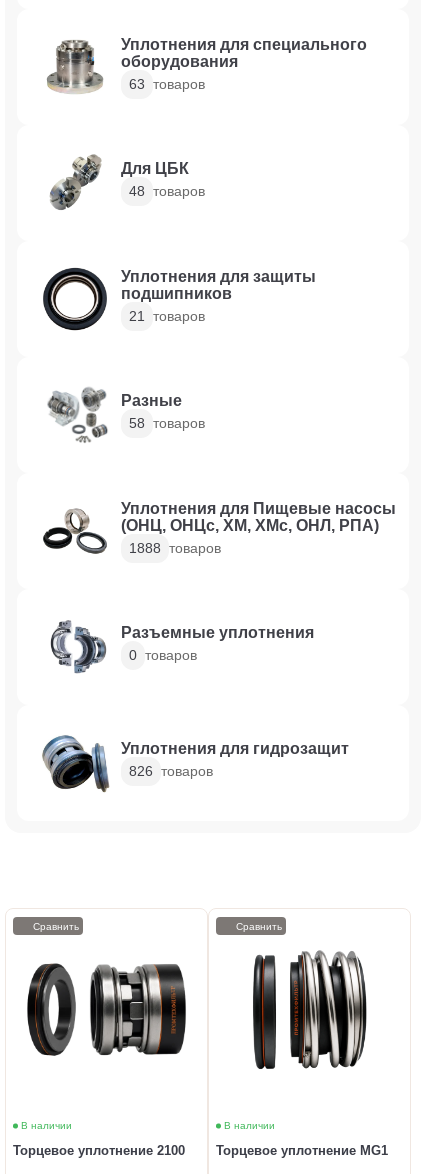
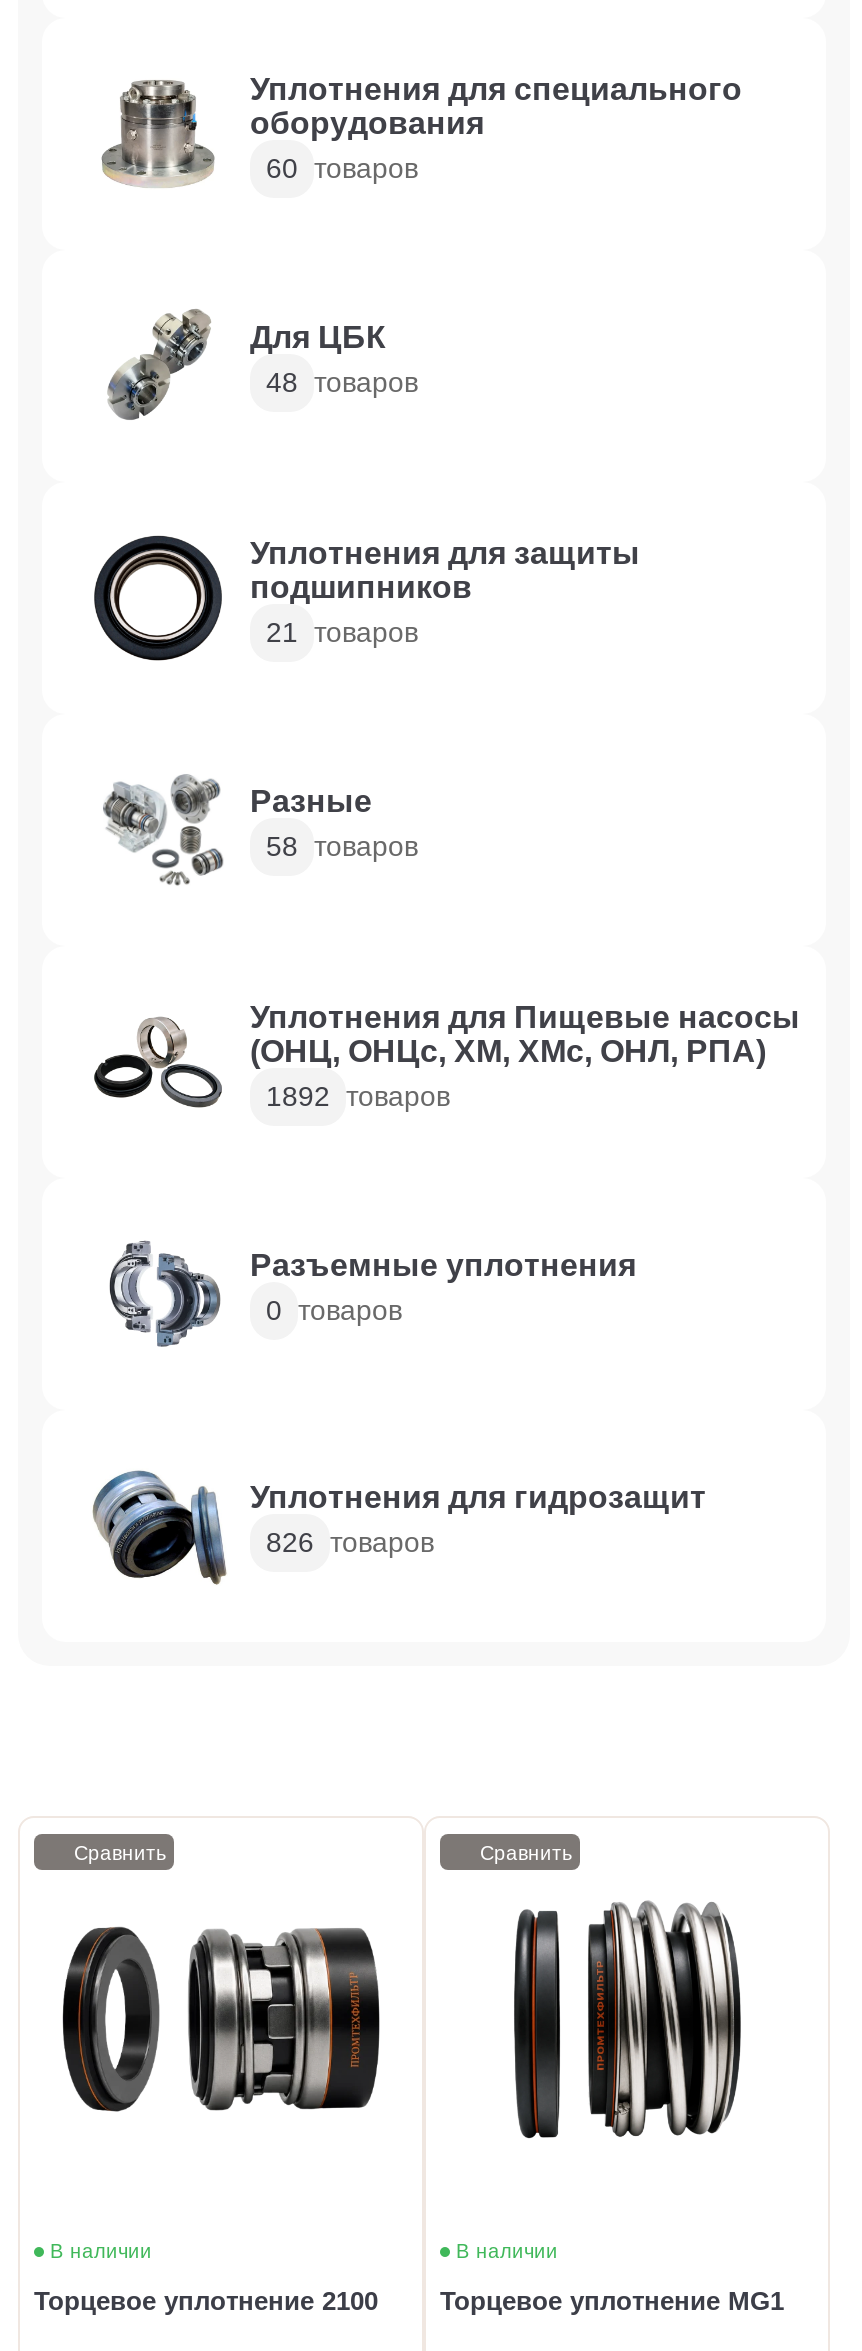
- 63 товаров
+ 60 товаров

- 1888 товаров
+ 1892 товаров
